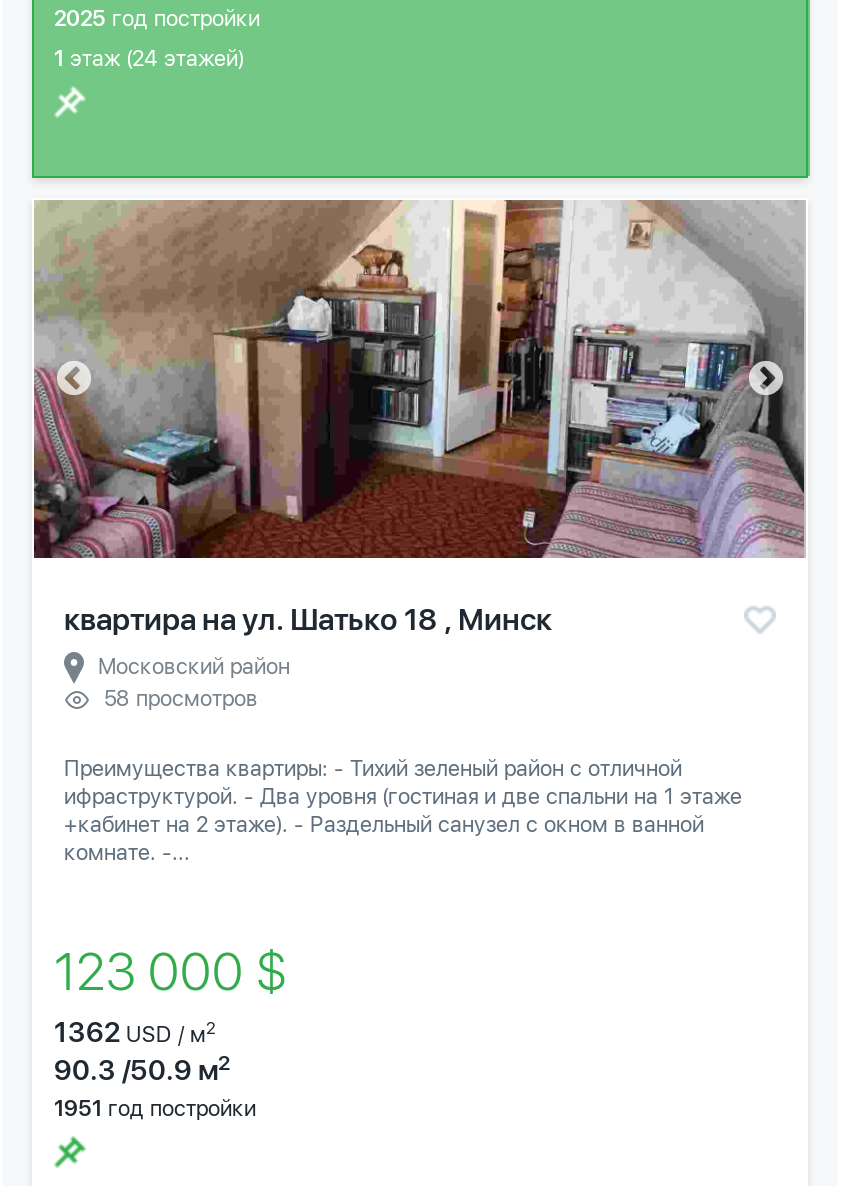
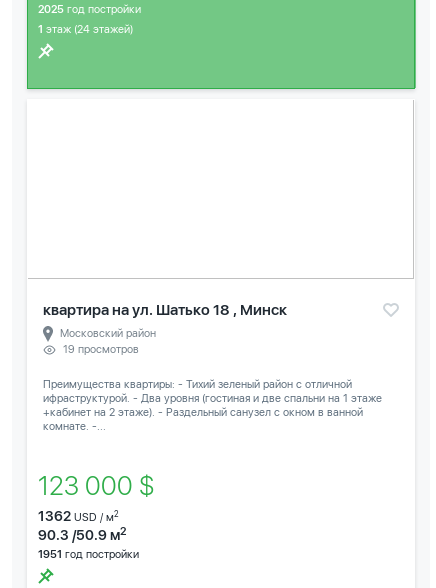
- [image]

- 58 просмотров
+ 19 просмотров
